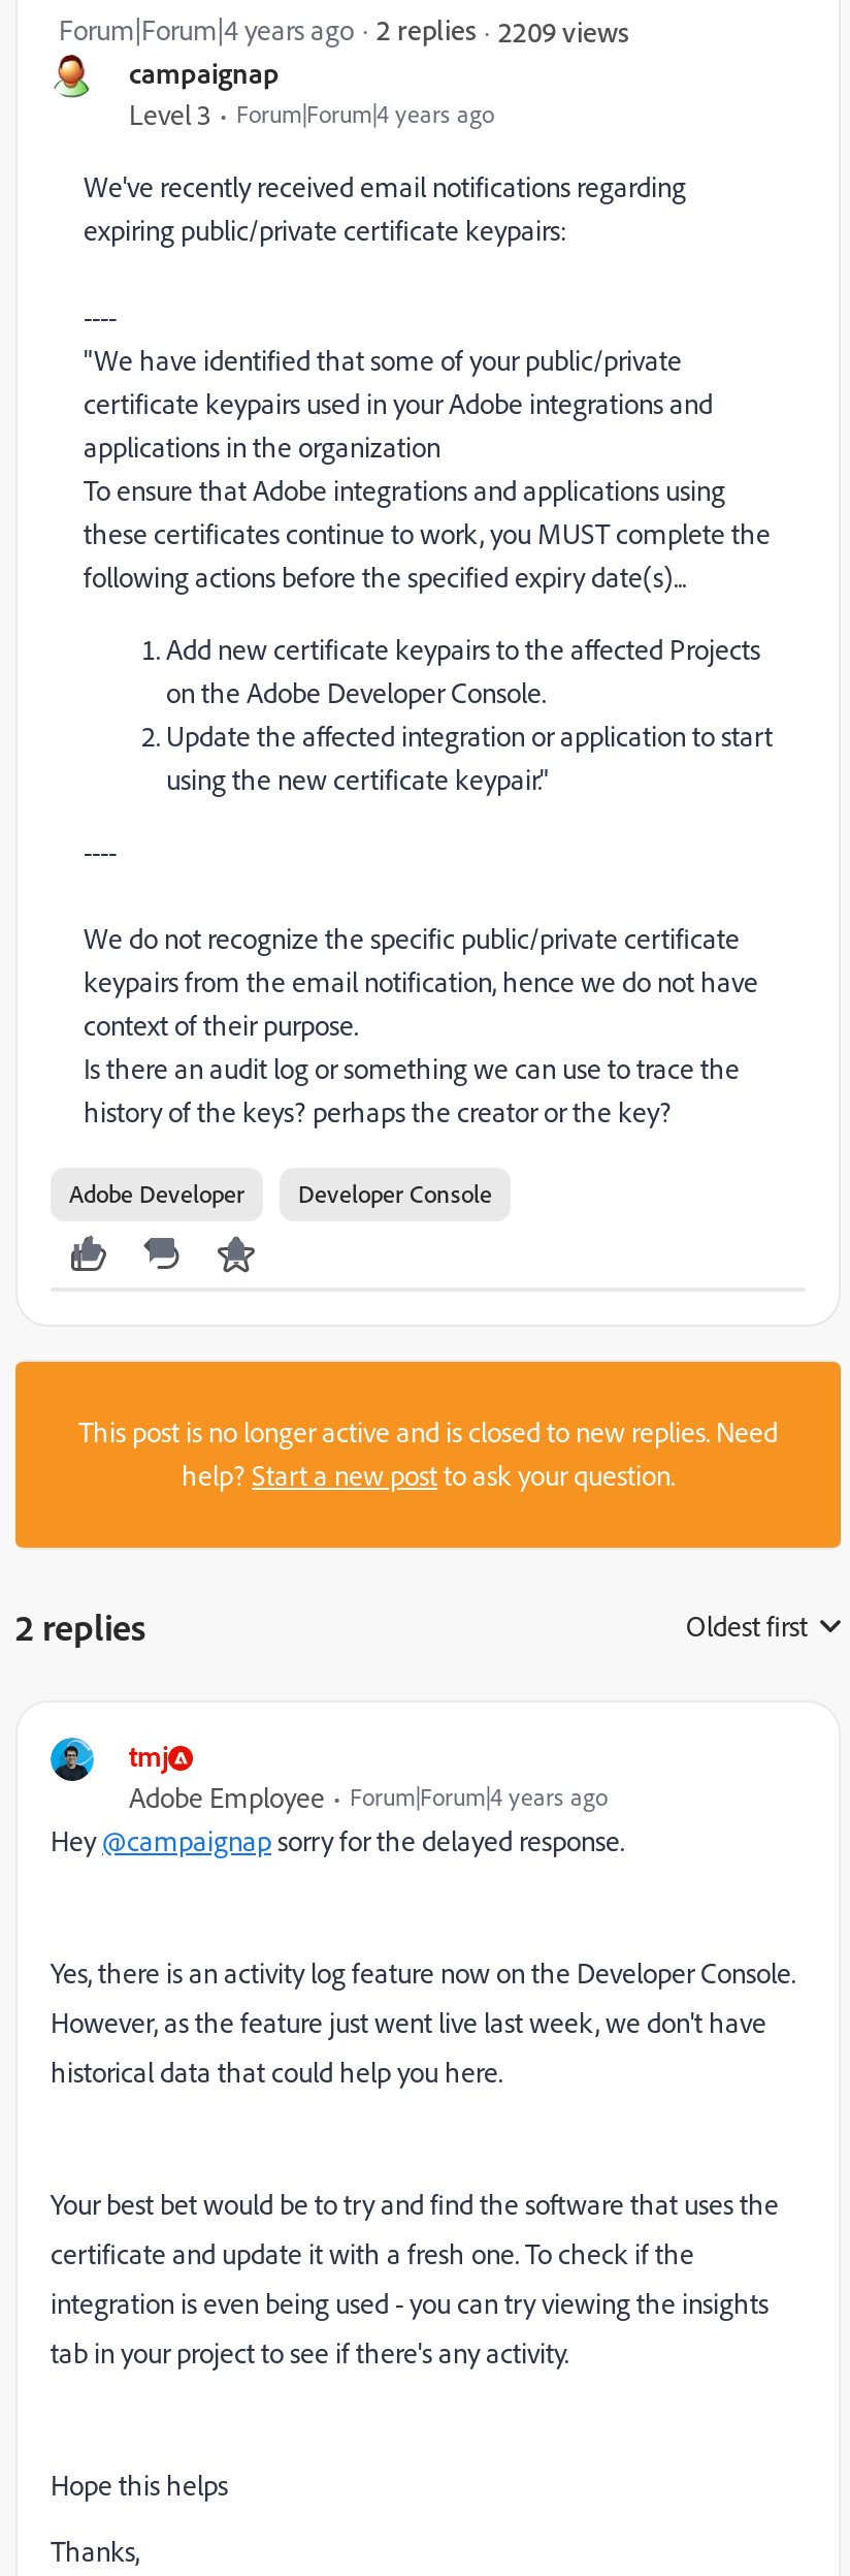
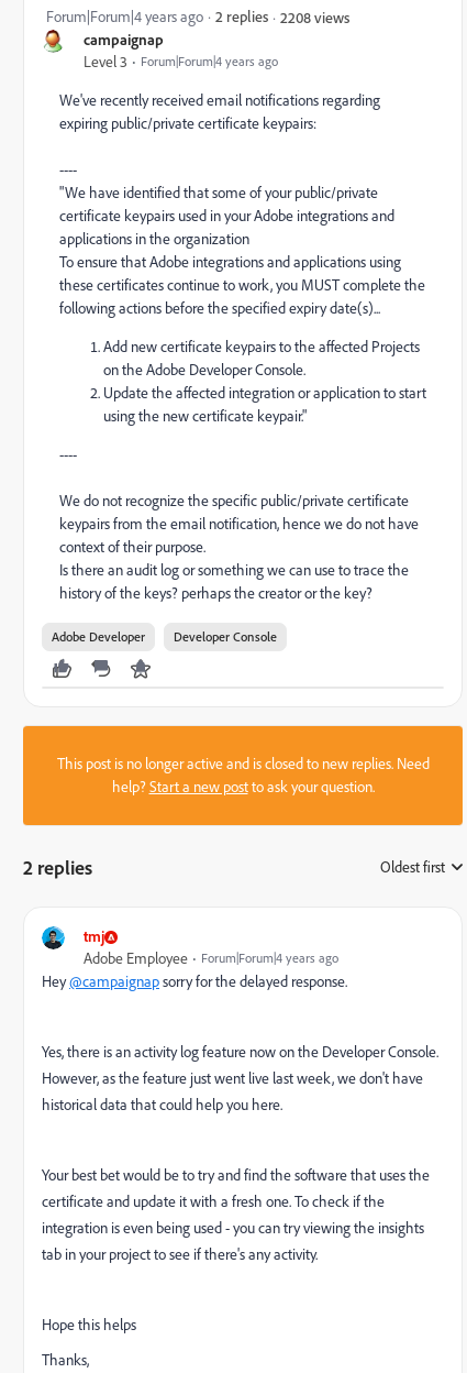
- 2209 views
+ 2208 views
